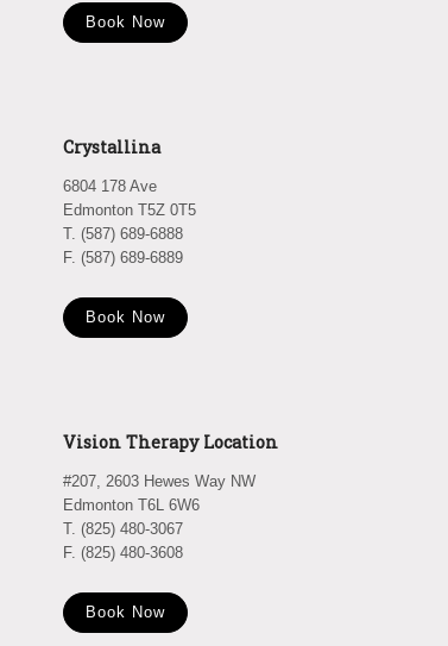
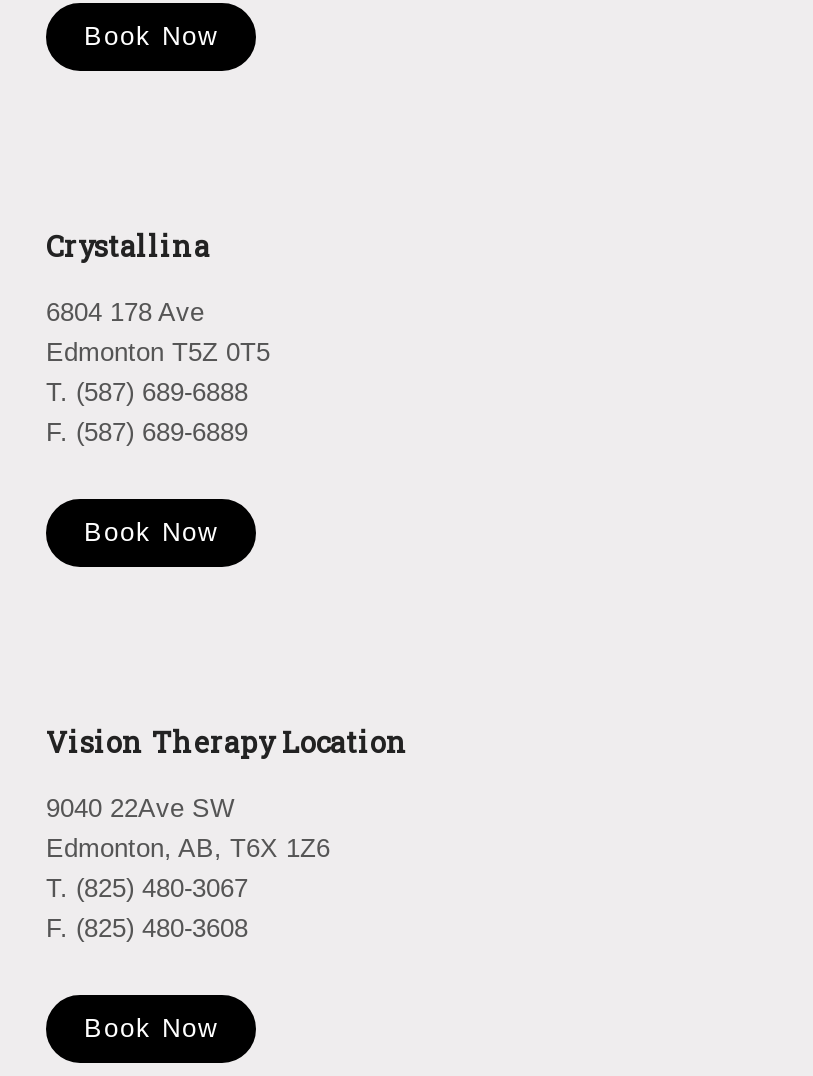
- #207, 2603 Hewes Way NW
- Edmonton T6L 6W6
+ 9040 22Ave SW
+ Edmonton, AB, T6X 1Z6
